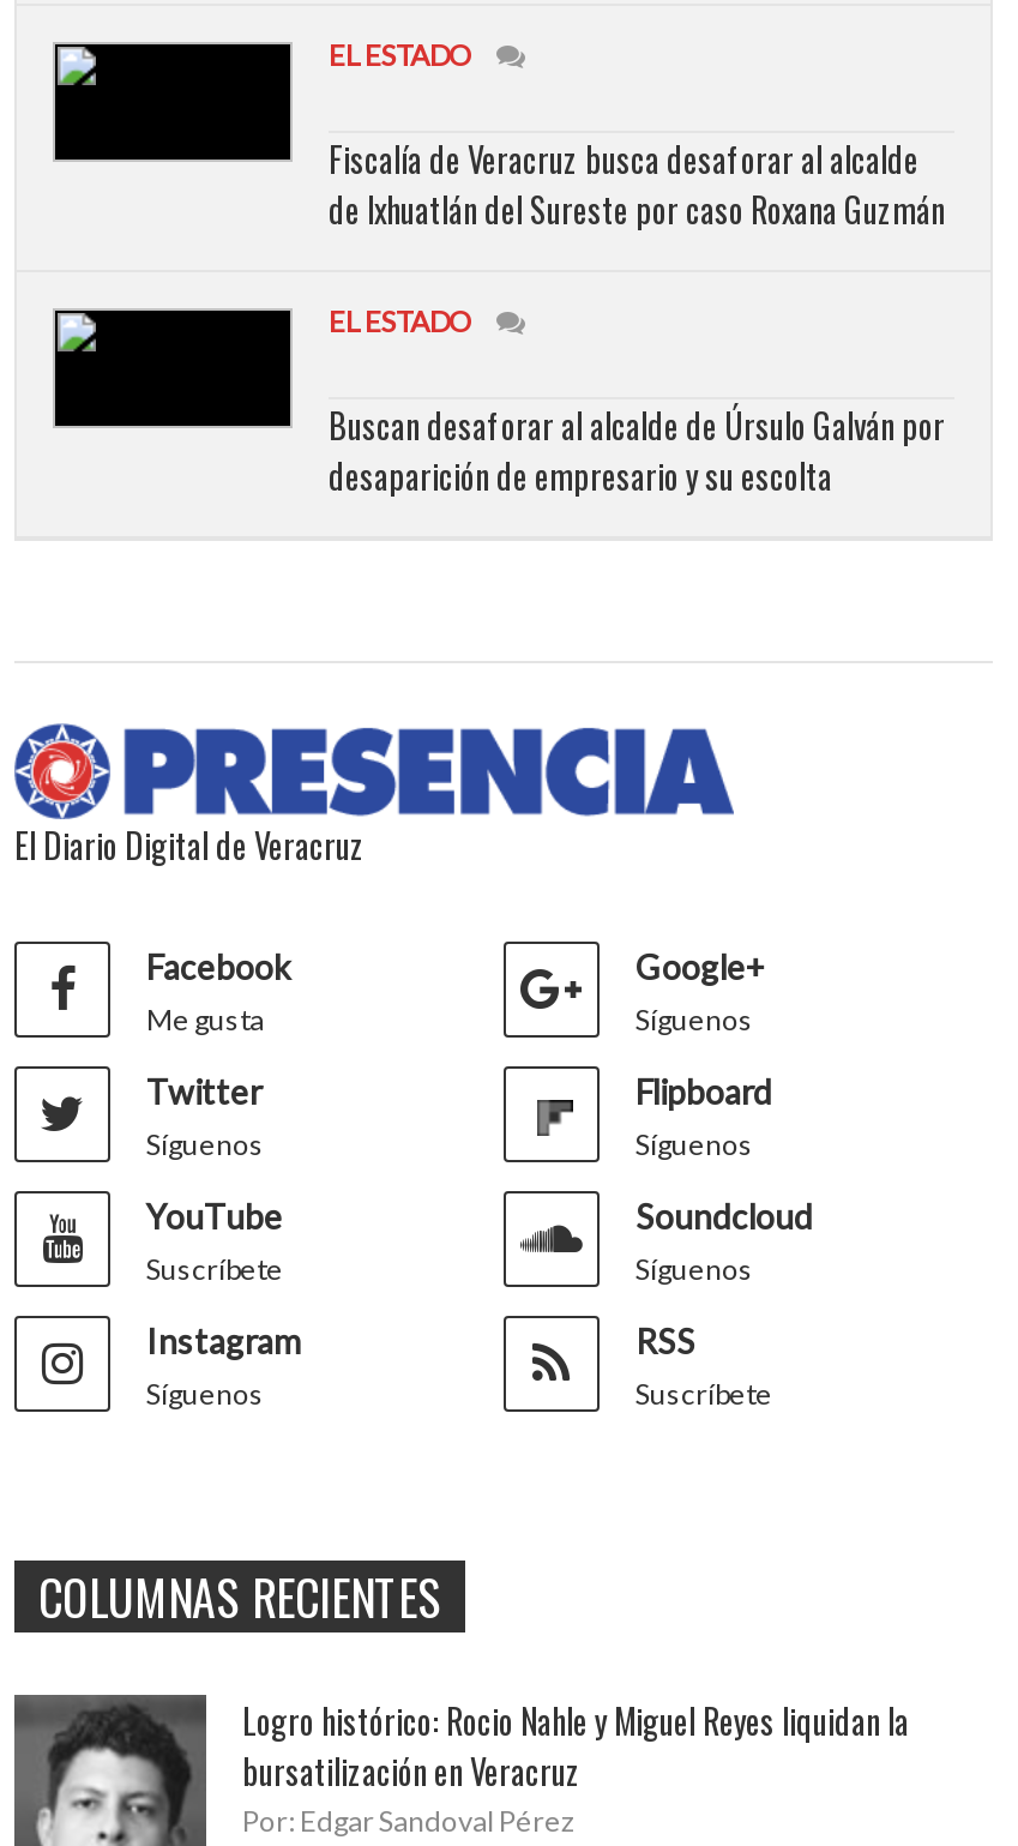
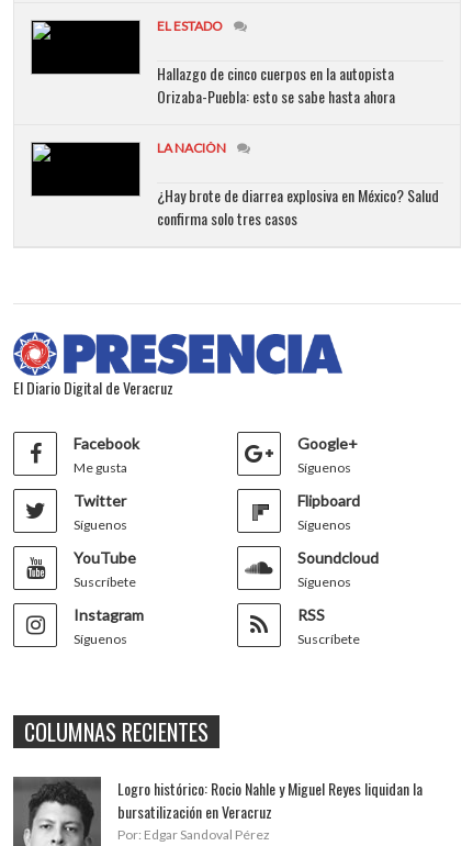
- Fiscalía de Veracruz busca desaforar al alcalde
- de Ixhuatlán del Sureste por caso Roxana Guzmán
+ Hallazgo de cinco cuerpos en la autopista
+ Orizaba-Puebla: esto se sabe hasta ahora

- EL ESTADO
+ LA NACIÓN

- Buscan desaforar al alcalde de Úrsulo Galván por
- desaparición de empresario y su escolta
+ ¿Hay brote de diarrea explosiva en México? Salud
+ confirma solo tres casos
